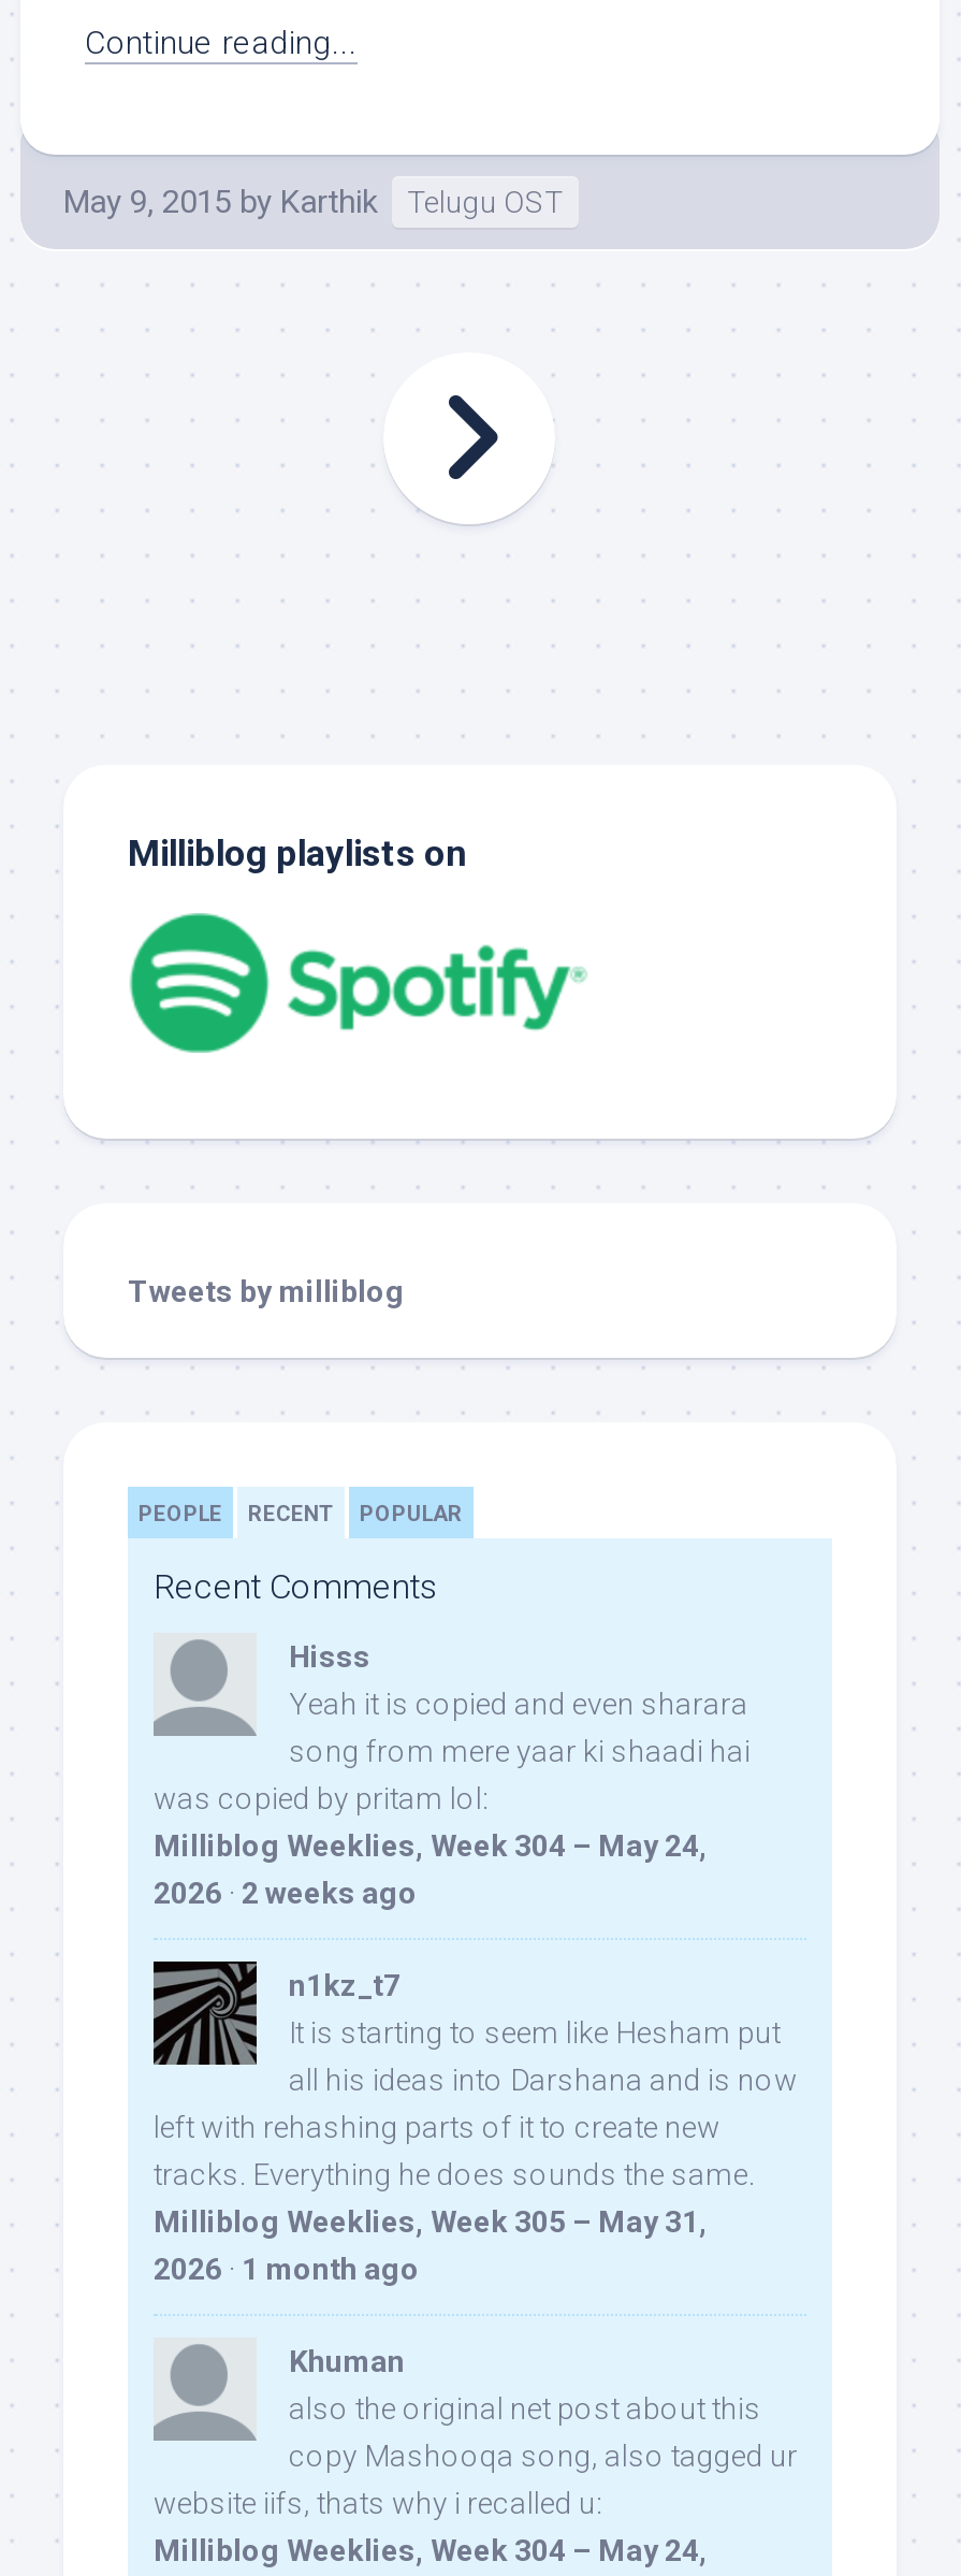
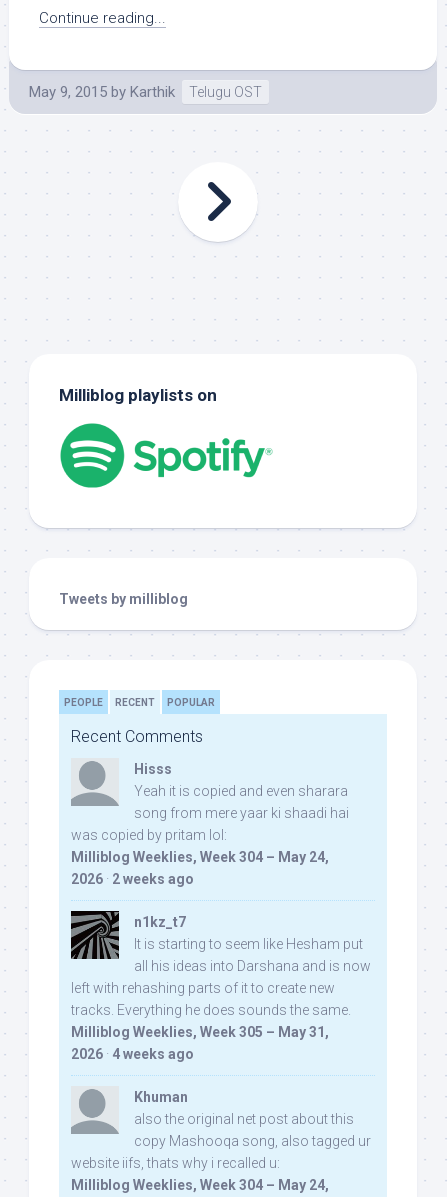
- 2026 · 1 month ago
+ 2026 · 4 weeks ago
